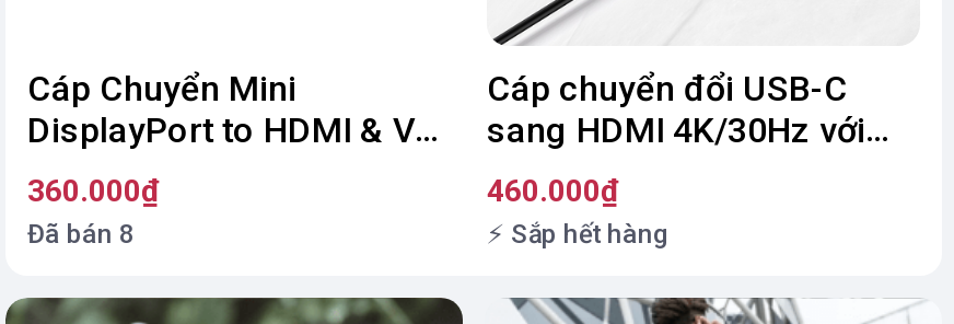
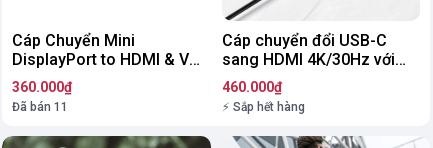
- Đã bán 8
+ Đã bán 11
